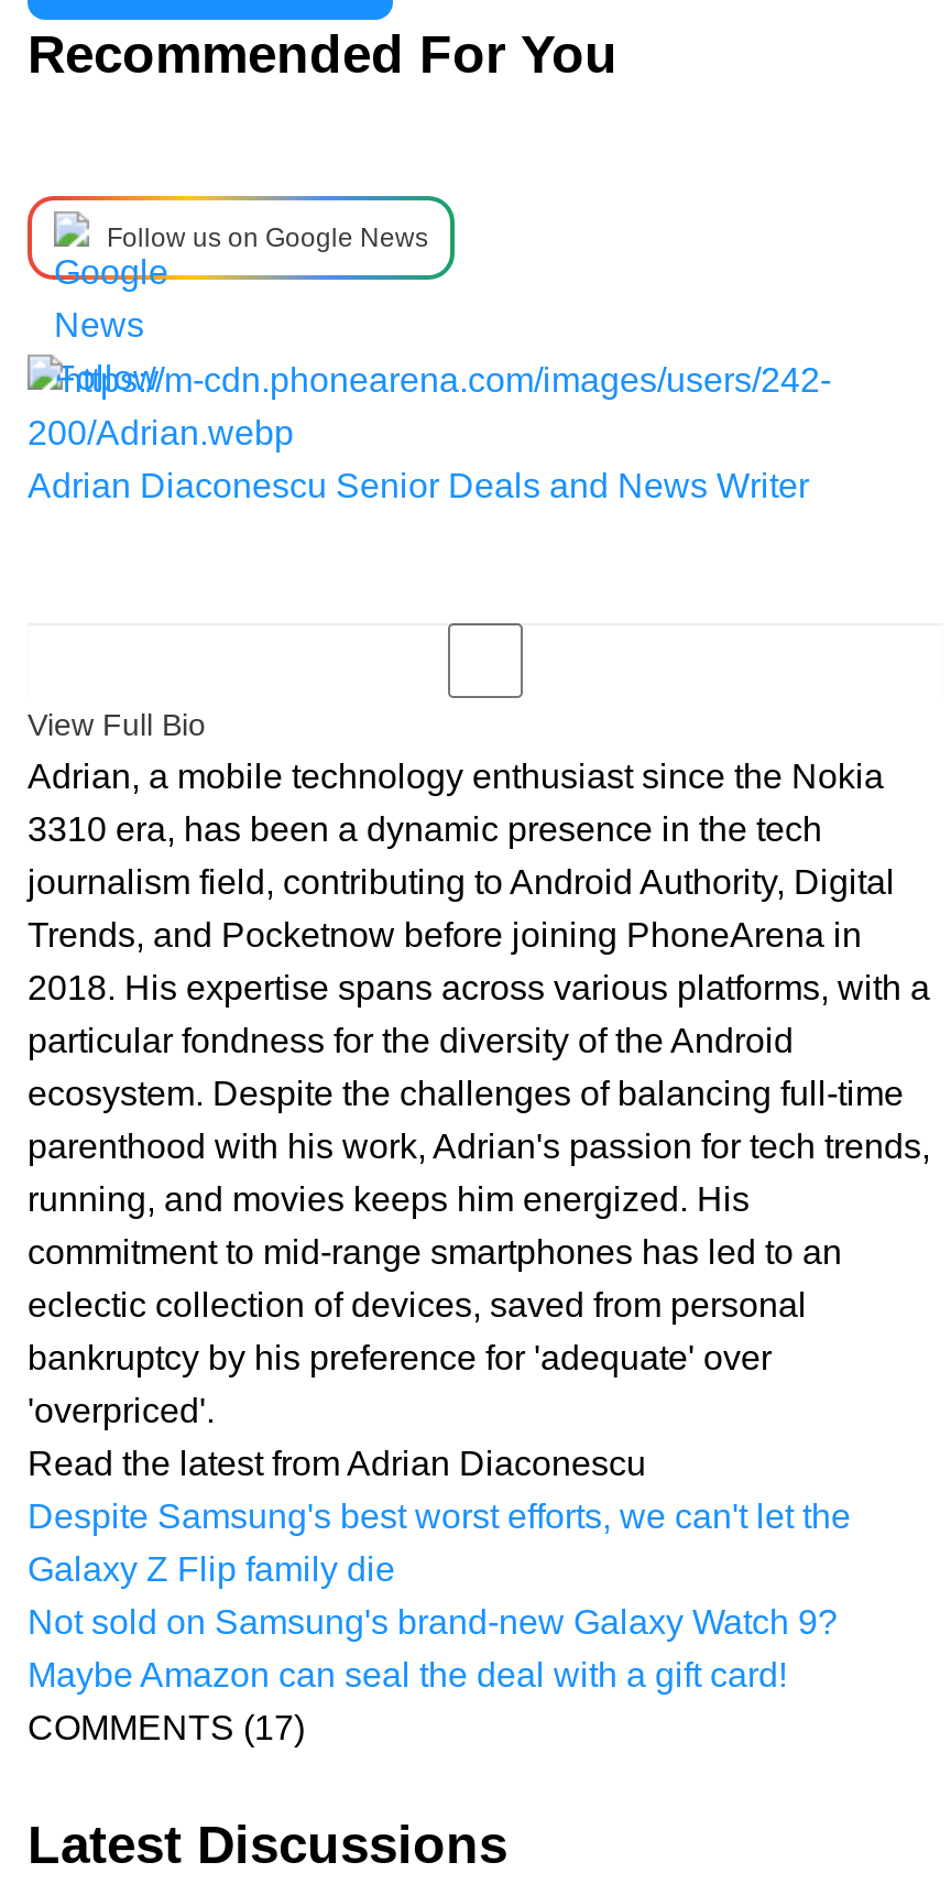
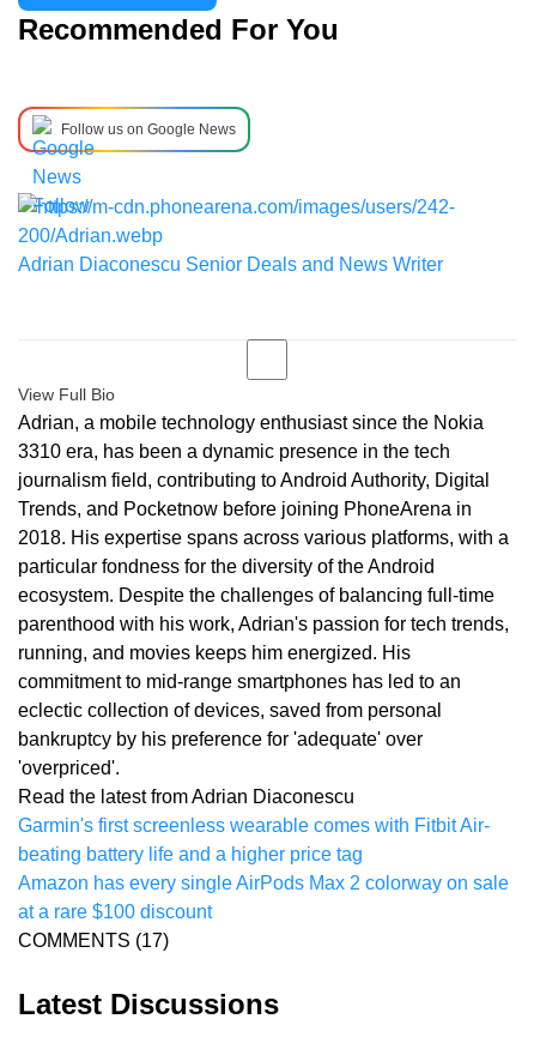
- Despite Samsung's best worst efforts, we can't let the
- Galaxy Z Flip family die
- Not sold on Samsung's brand-new Galaxy Watch 9?
- Maybe Amazon can seal the deal with a gift card!
+ Garmin's first screenless wearable comes with Fitbit Air-
+ beating battery life and a higher price tag
+ Amazon has every single AirPods Max 2 colorway on sale
+ at a rare $100 discount
